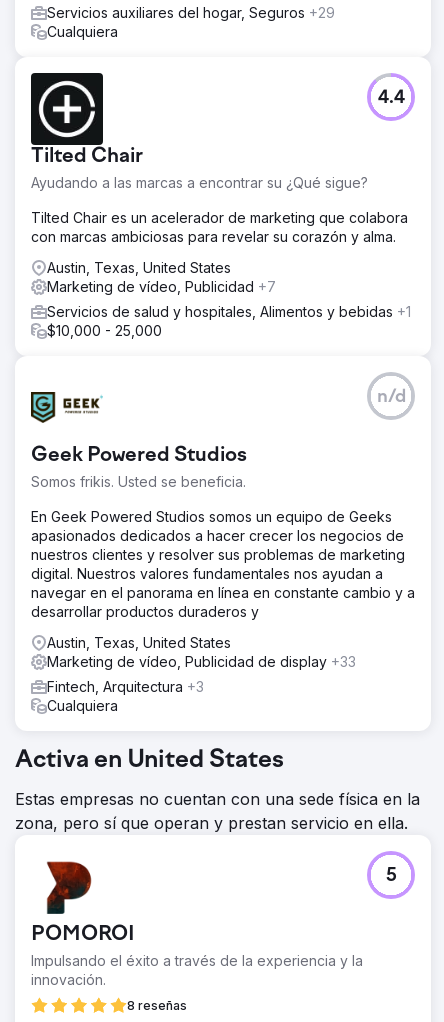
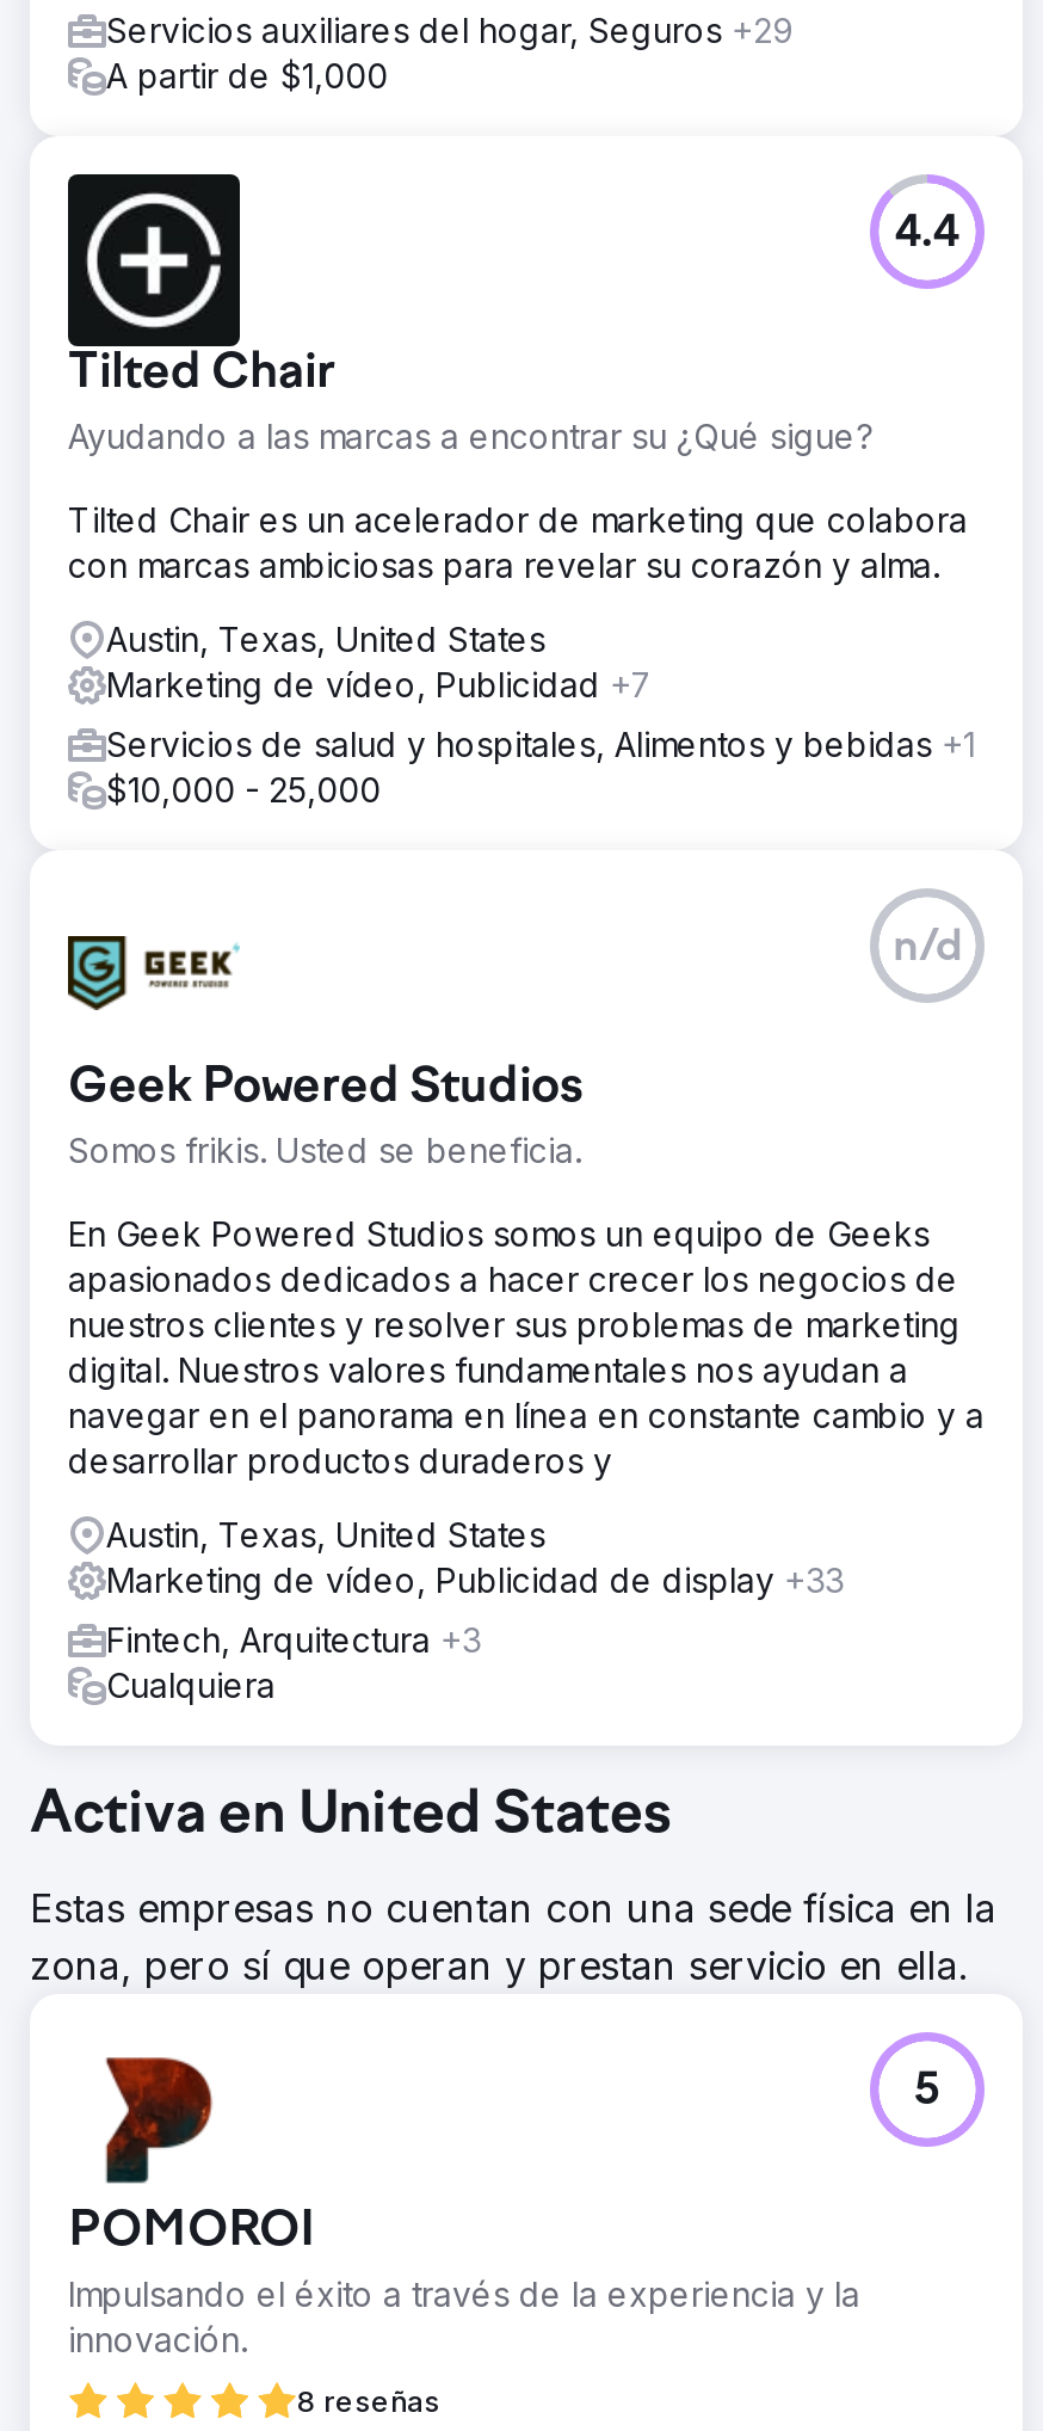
- Cualquiera
+ A partir de $1,000
